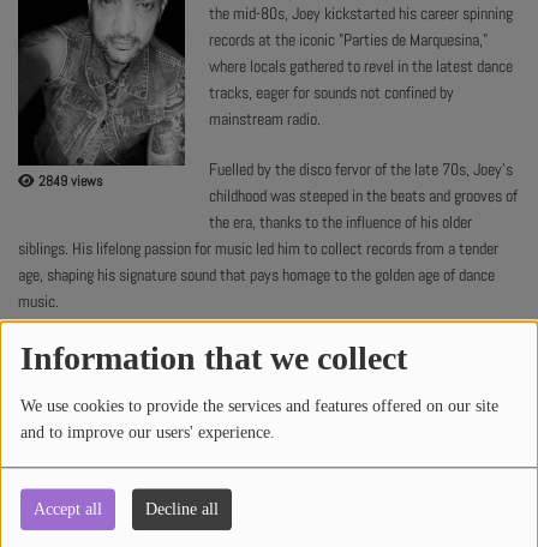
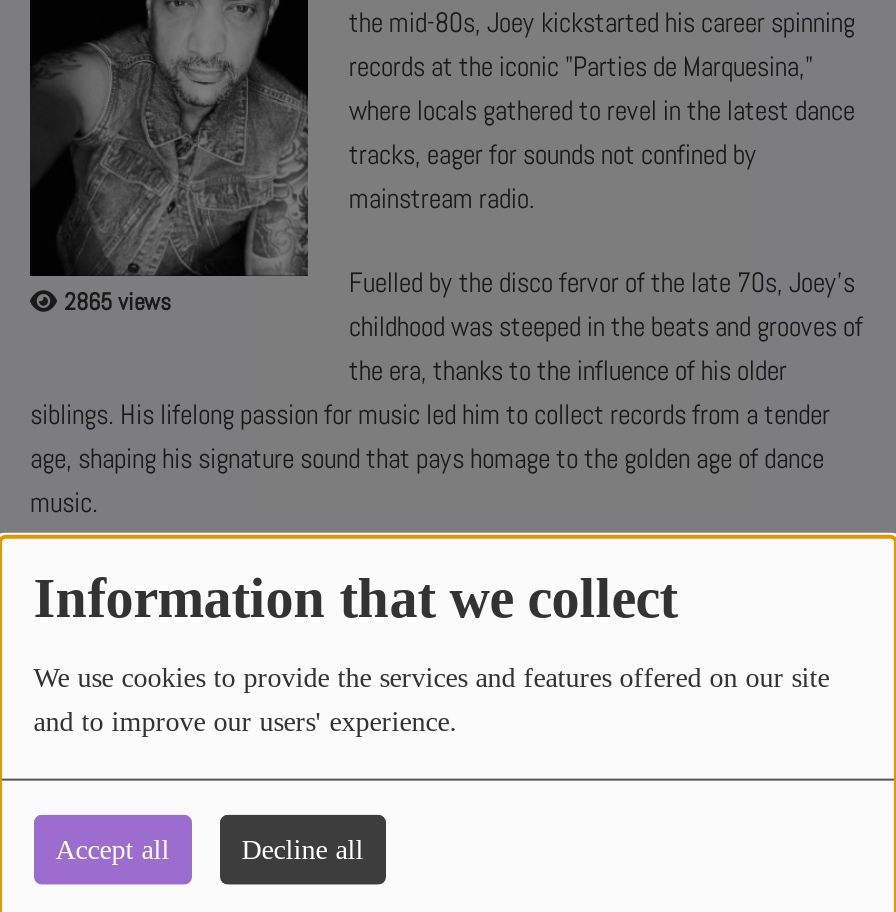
- 2849 views
+ 2865 views
